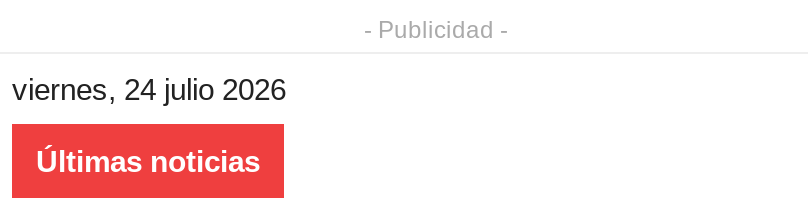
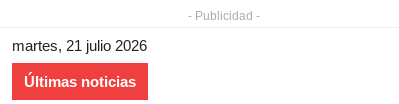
- viernes, 24 julio 2026
+ martes, 21 julio 2026
